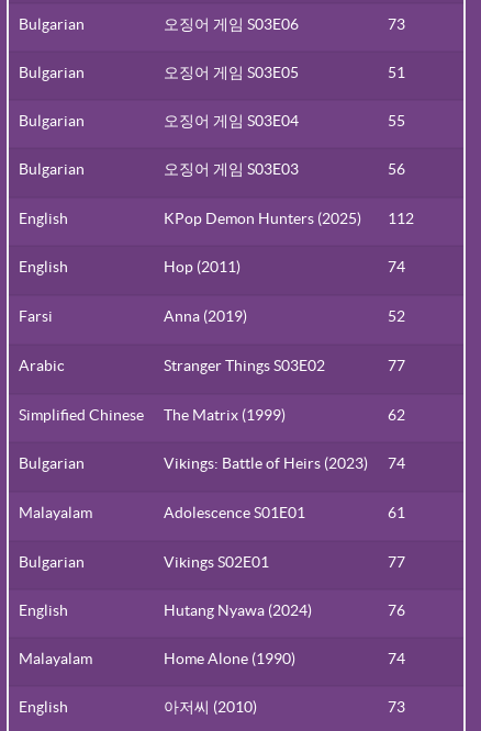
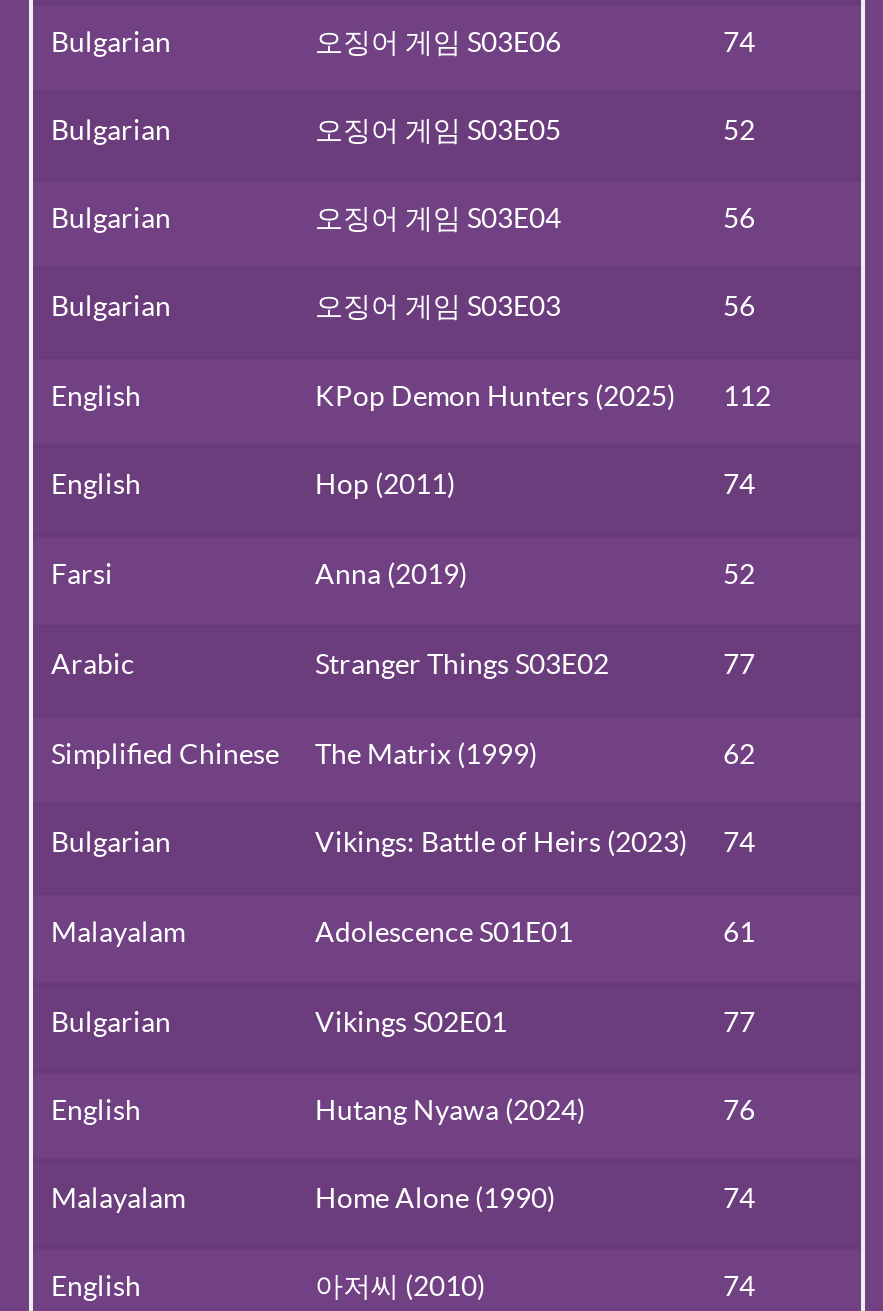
- 73
+ 74

- 51
+ 52

- 55
+ 56

- 73
+ 74
